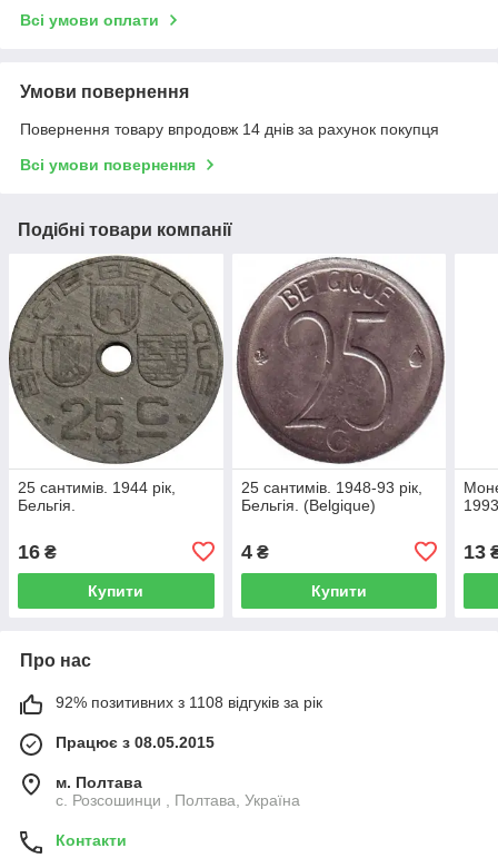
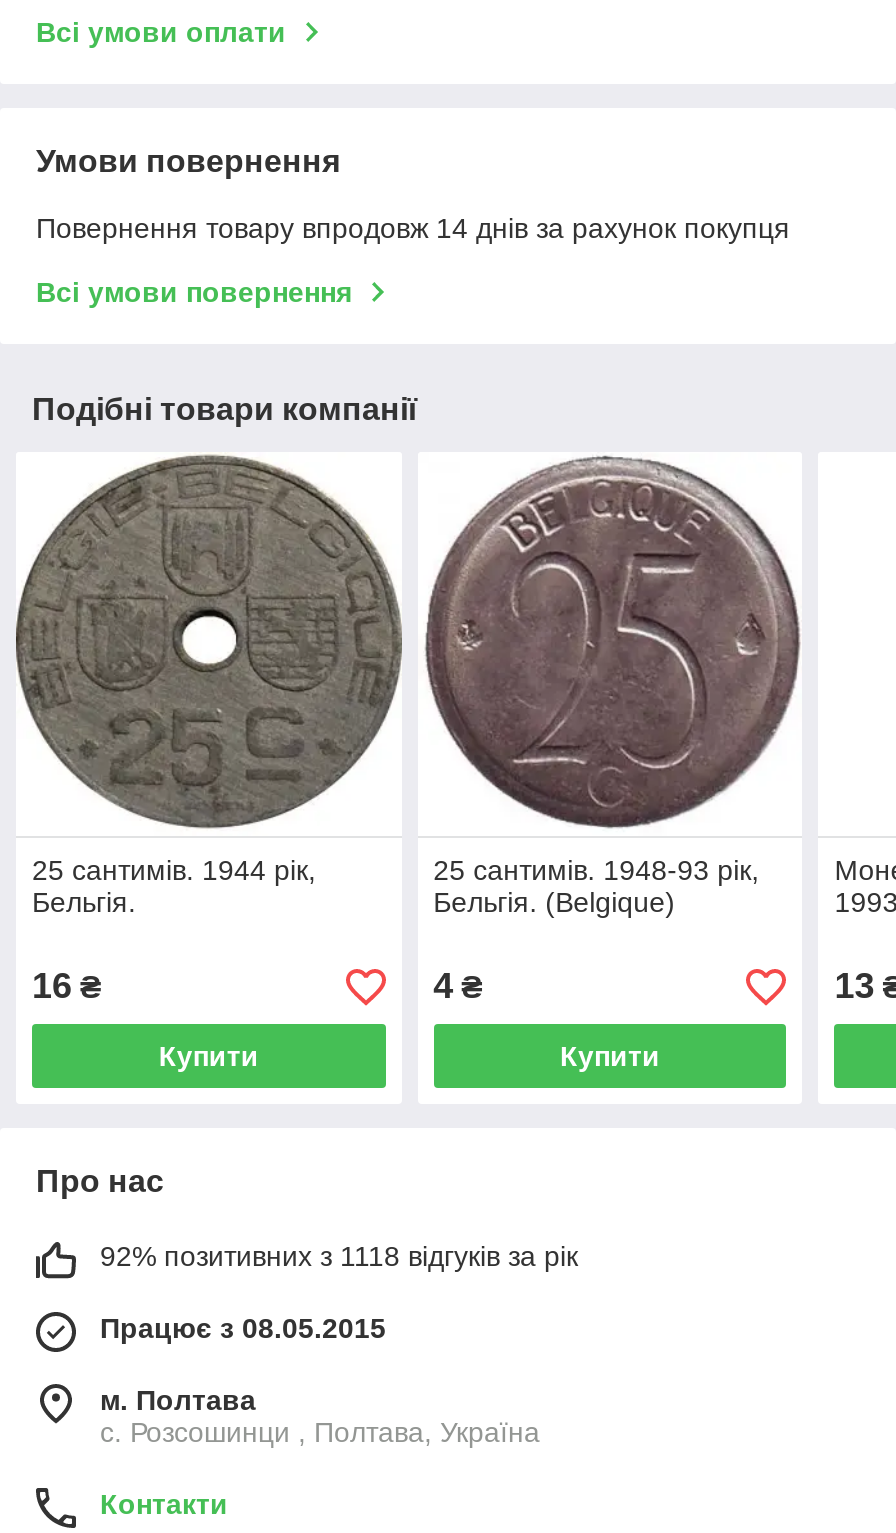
- 92% позитивних з 1108 відгуків за рік
+ 92% позитивних з 1118 відгуків за рік
